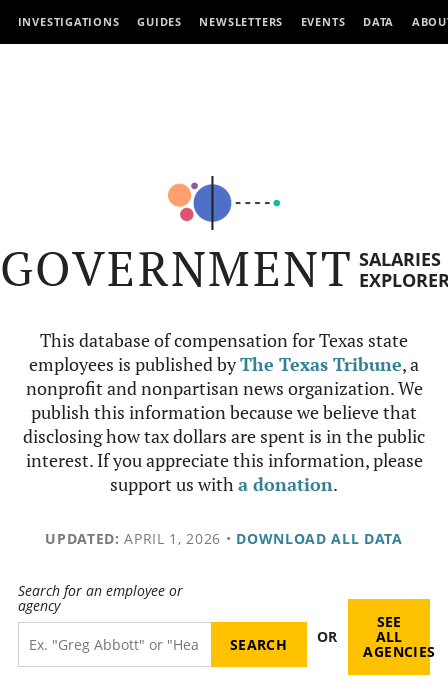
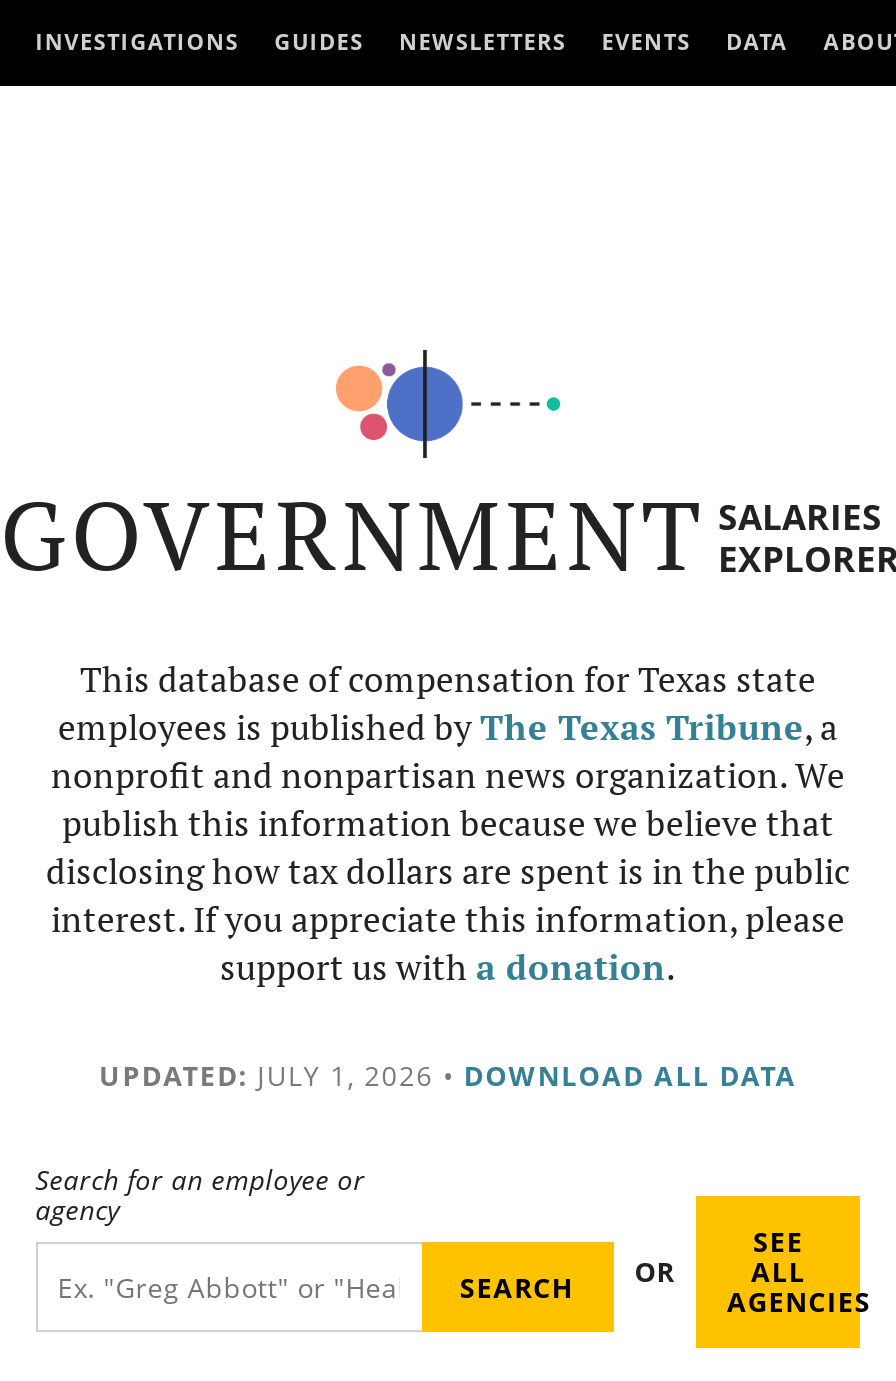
- UPDATED: APRIL 1, 2026 • DOWNLOAD ALL DATA
+ UPDATED: JULY 1, 2026 • DOWNLOAD ALL DATA
